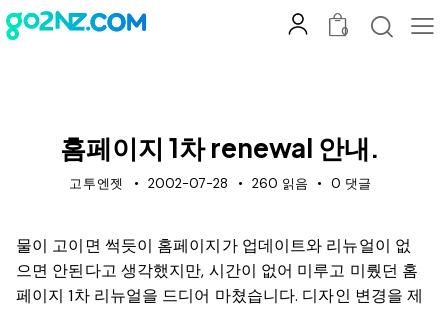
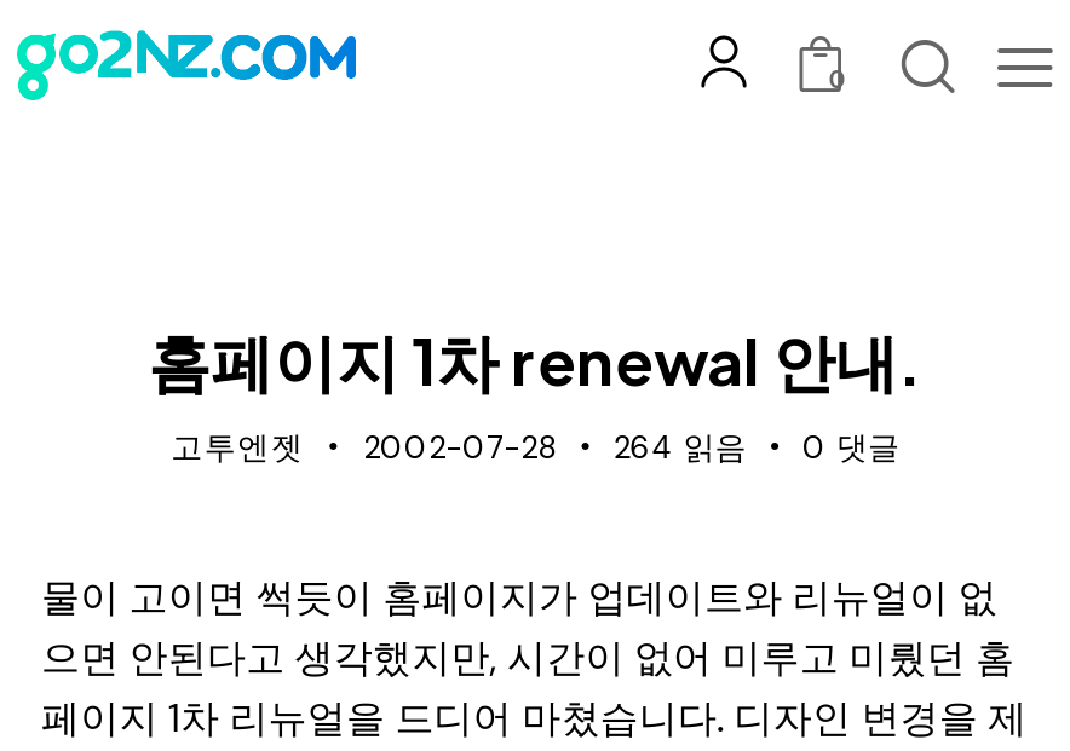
- 고투엔젯 2002-07-28 260 읽음 0 댓글
+ 고투엔젯 2002-07-28 264 읽음 0 댓글
